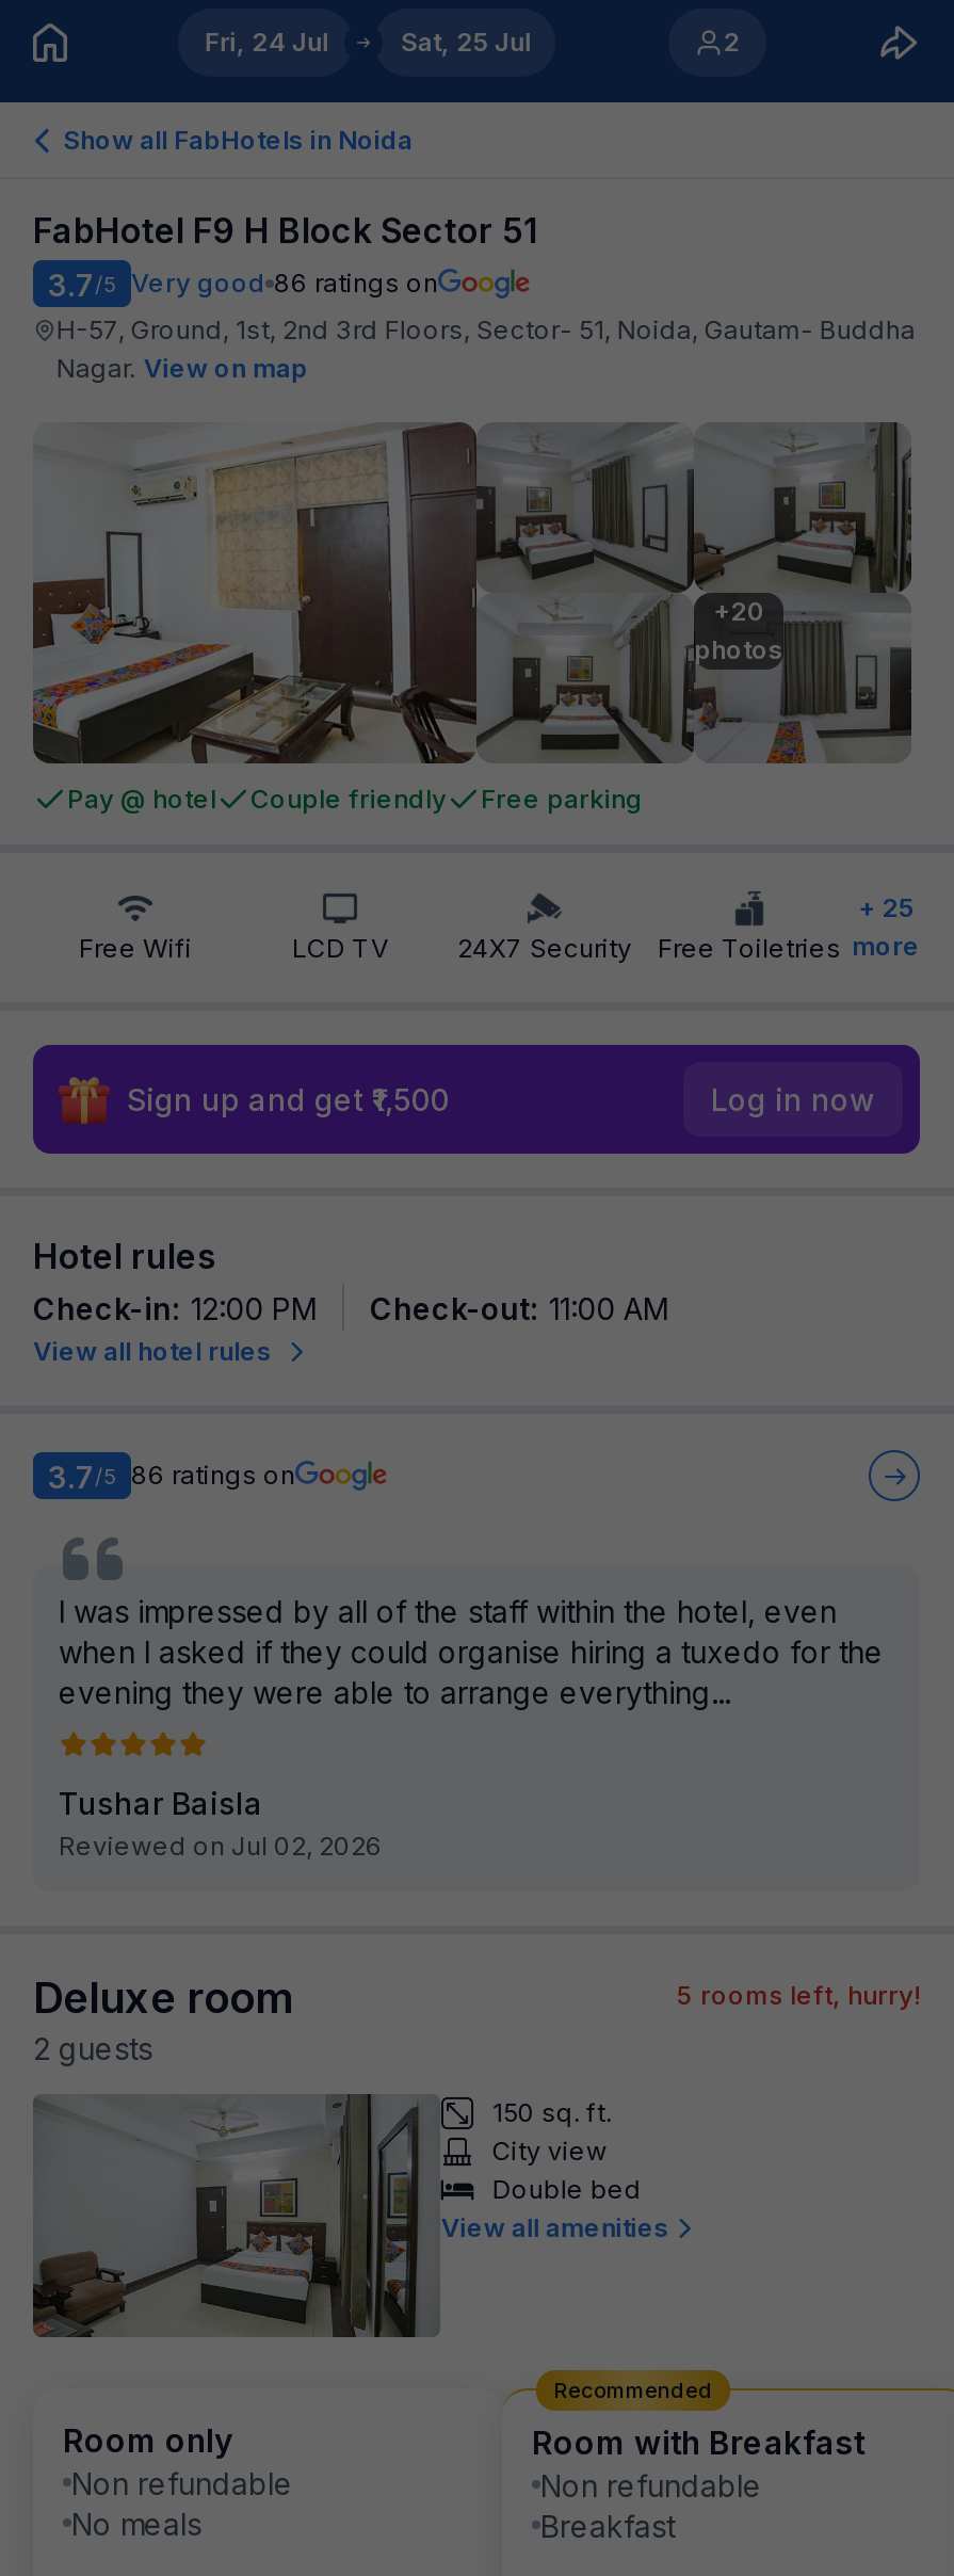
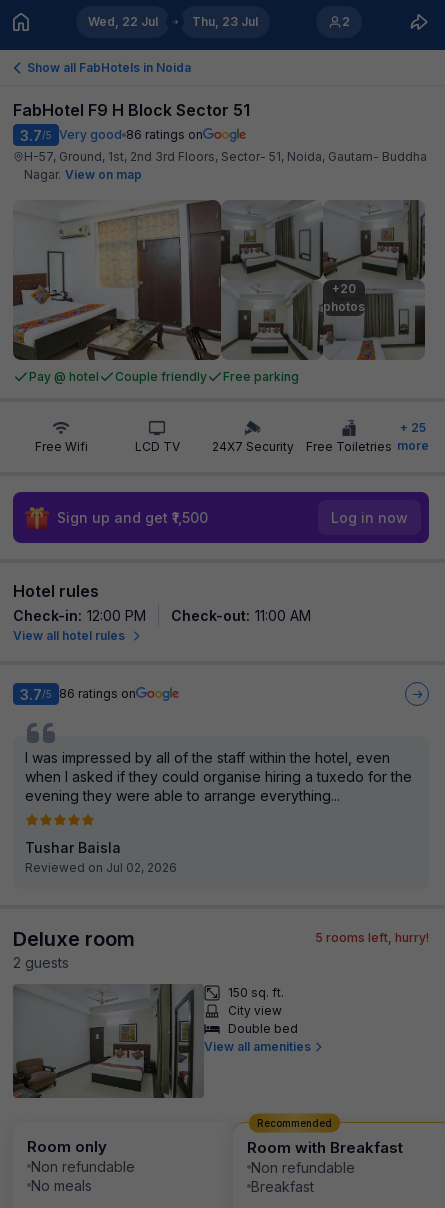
- Fri, 24 Jul
+ Wed, 22 Jul

- Sat, 25 Jul
+ Thu, 23 Jul
